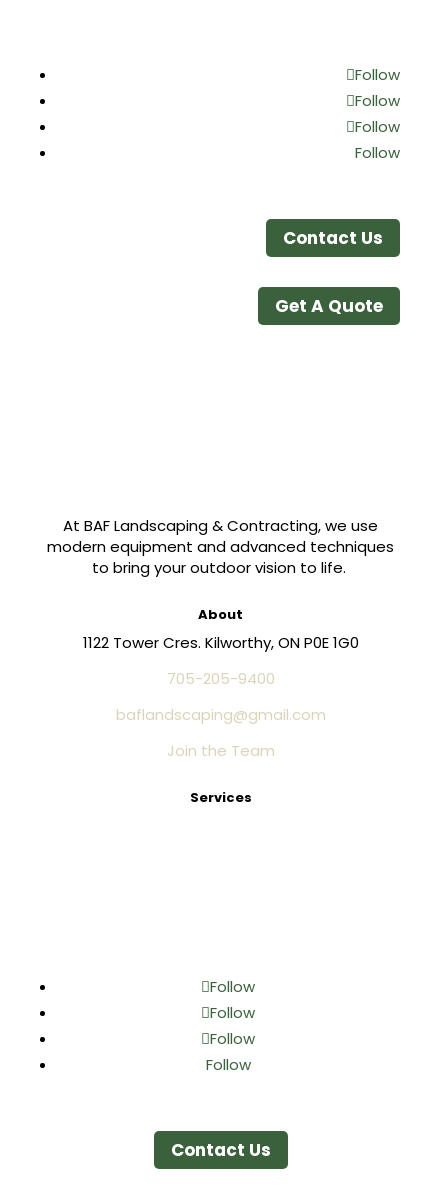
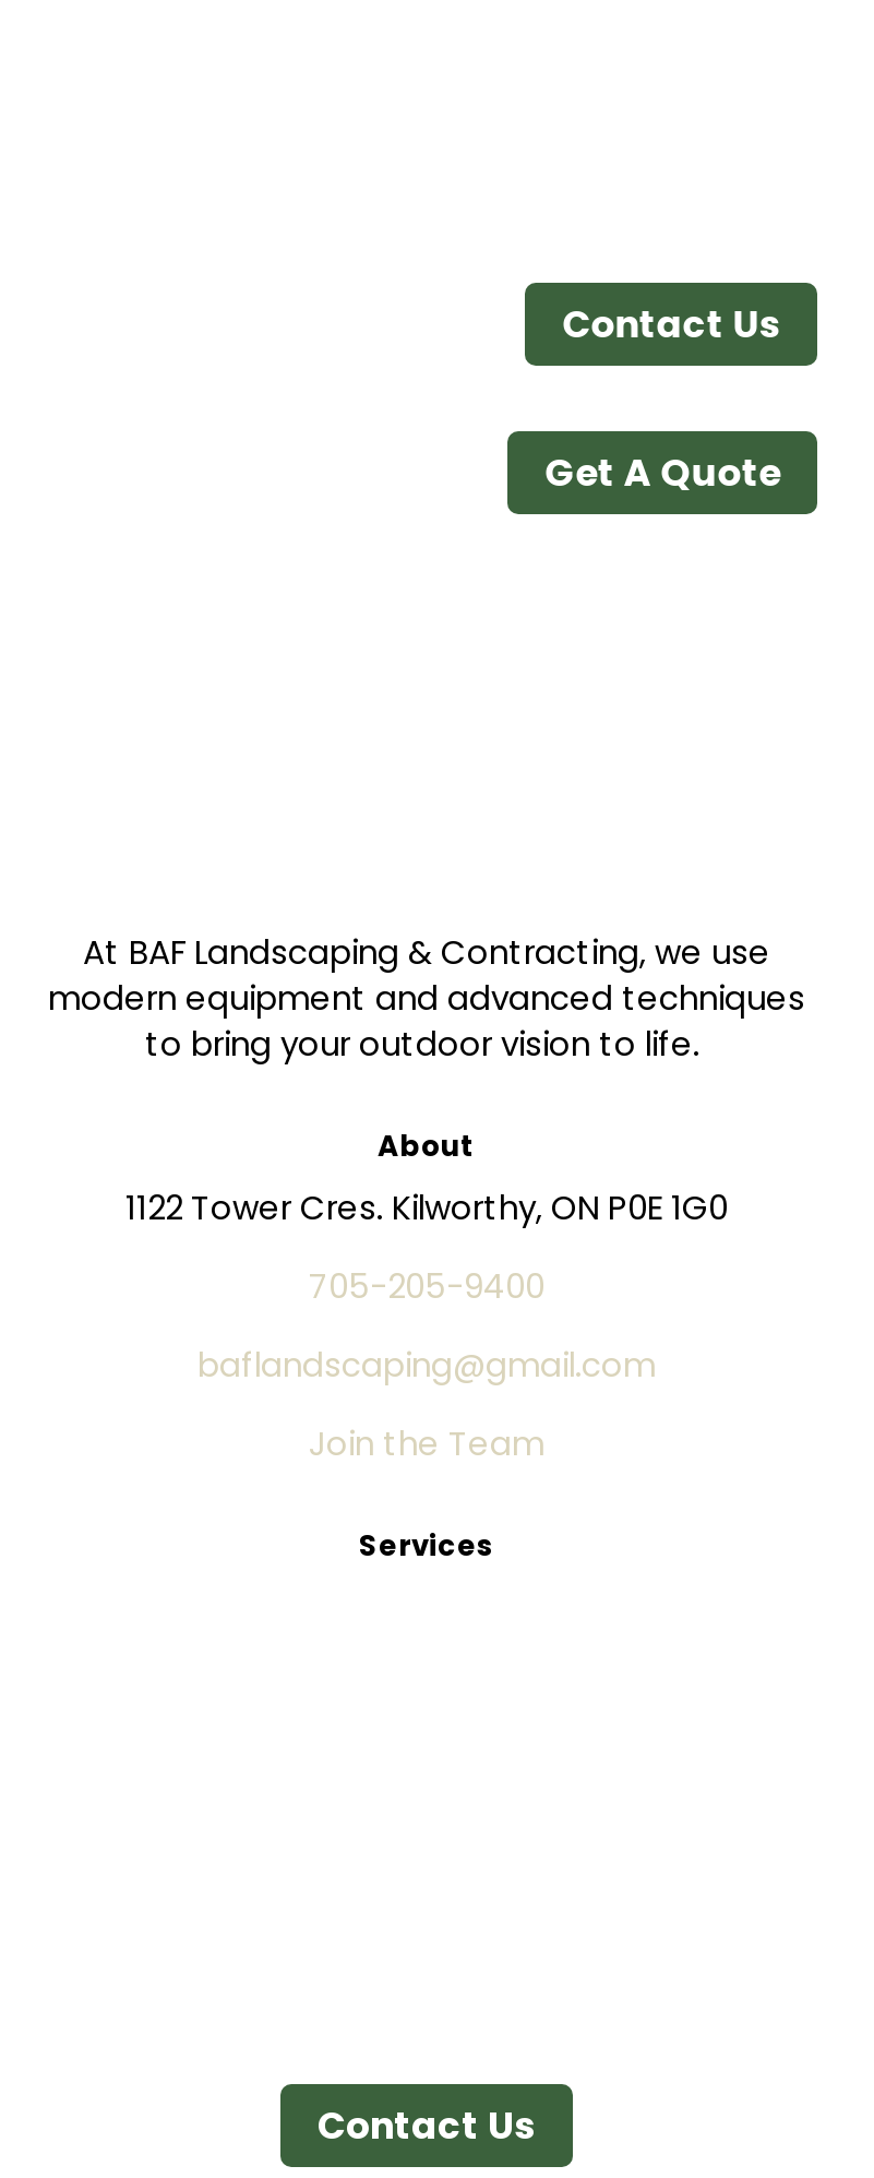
- Follow
- Follow
- Follow
- Follow

- Follow
- Follow
- Follow
- Follow
